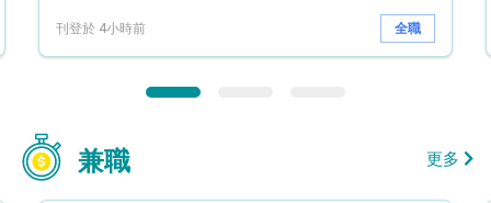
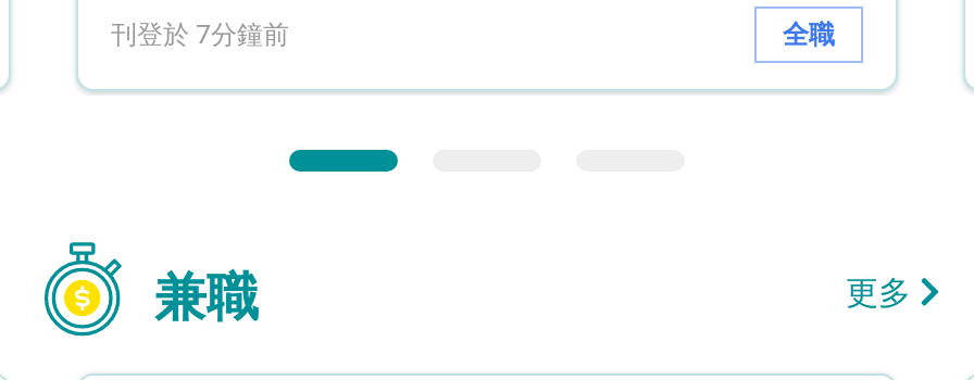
- 刊登於 4小時前
+ 刊登於 7分鐘前
